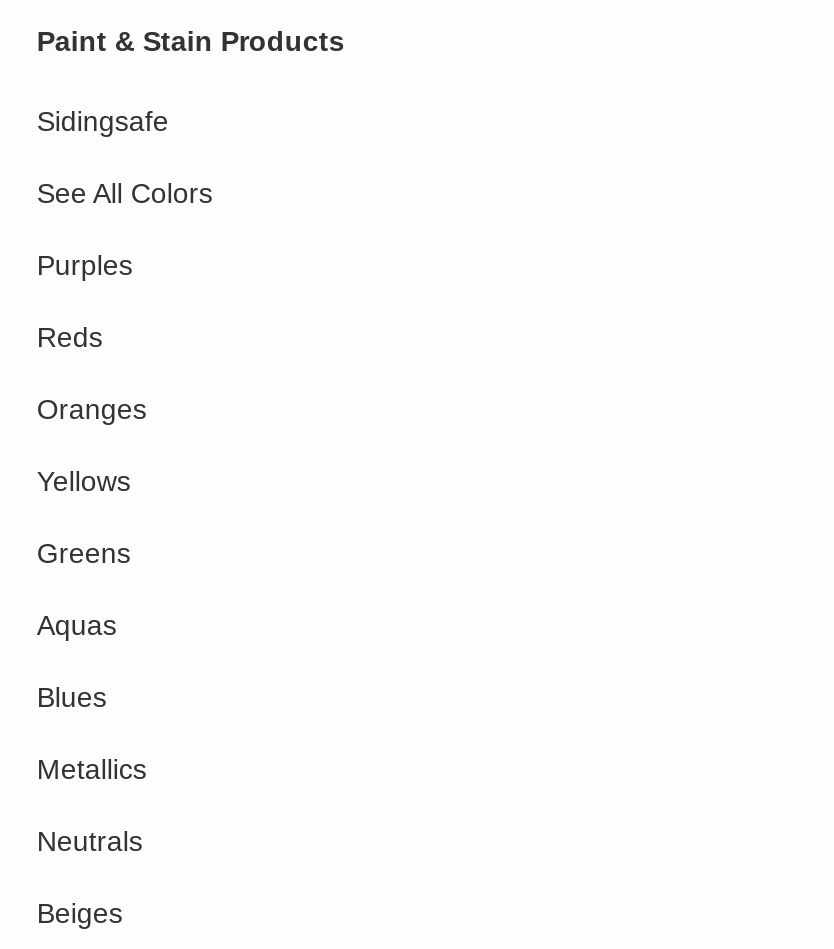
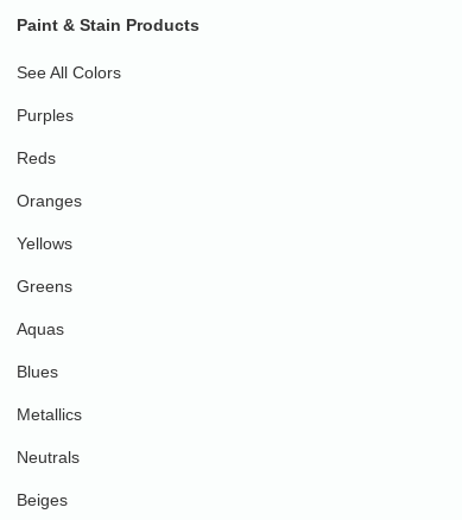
- Sidingsafe
